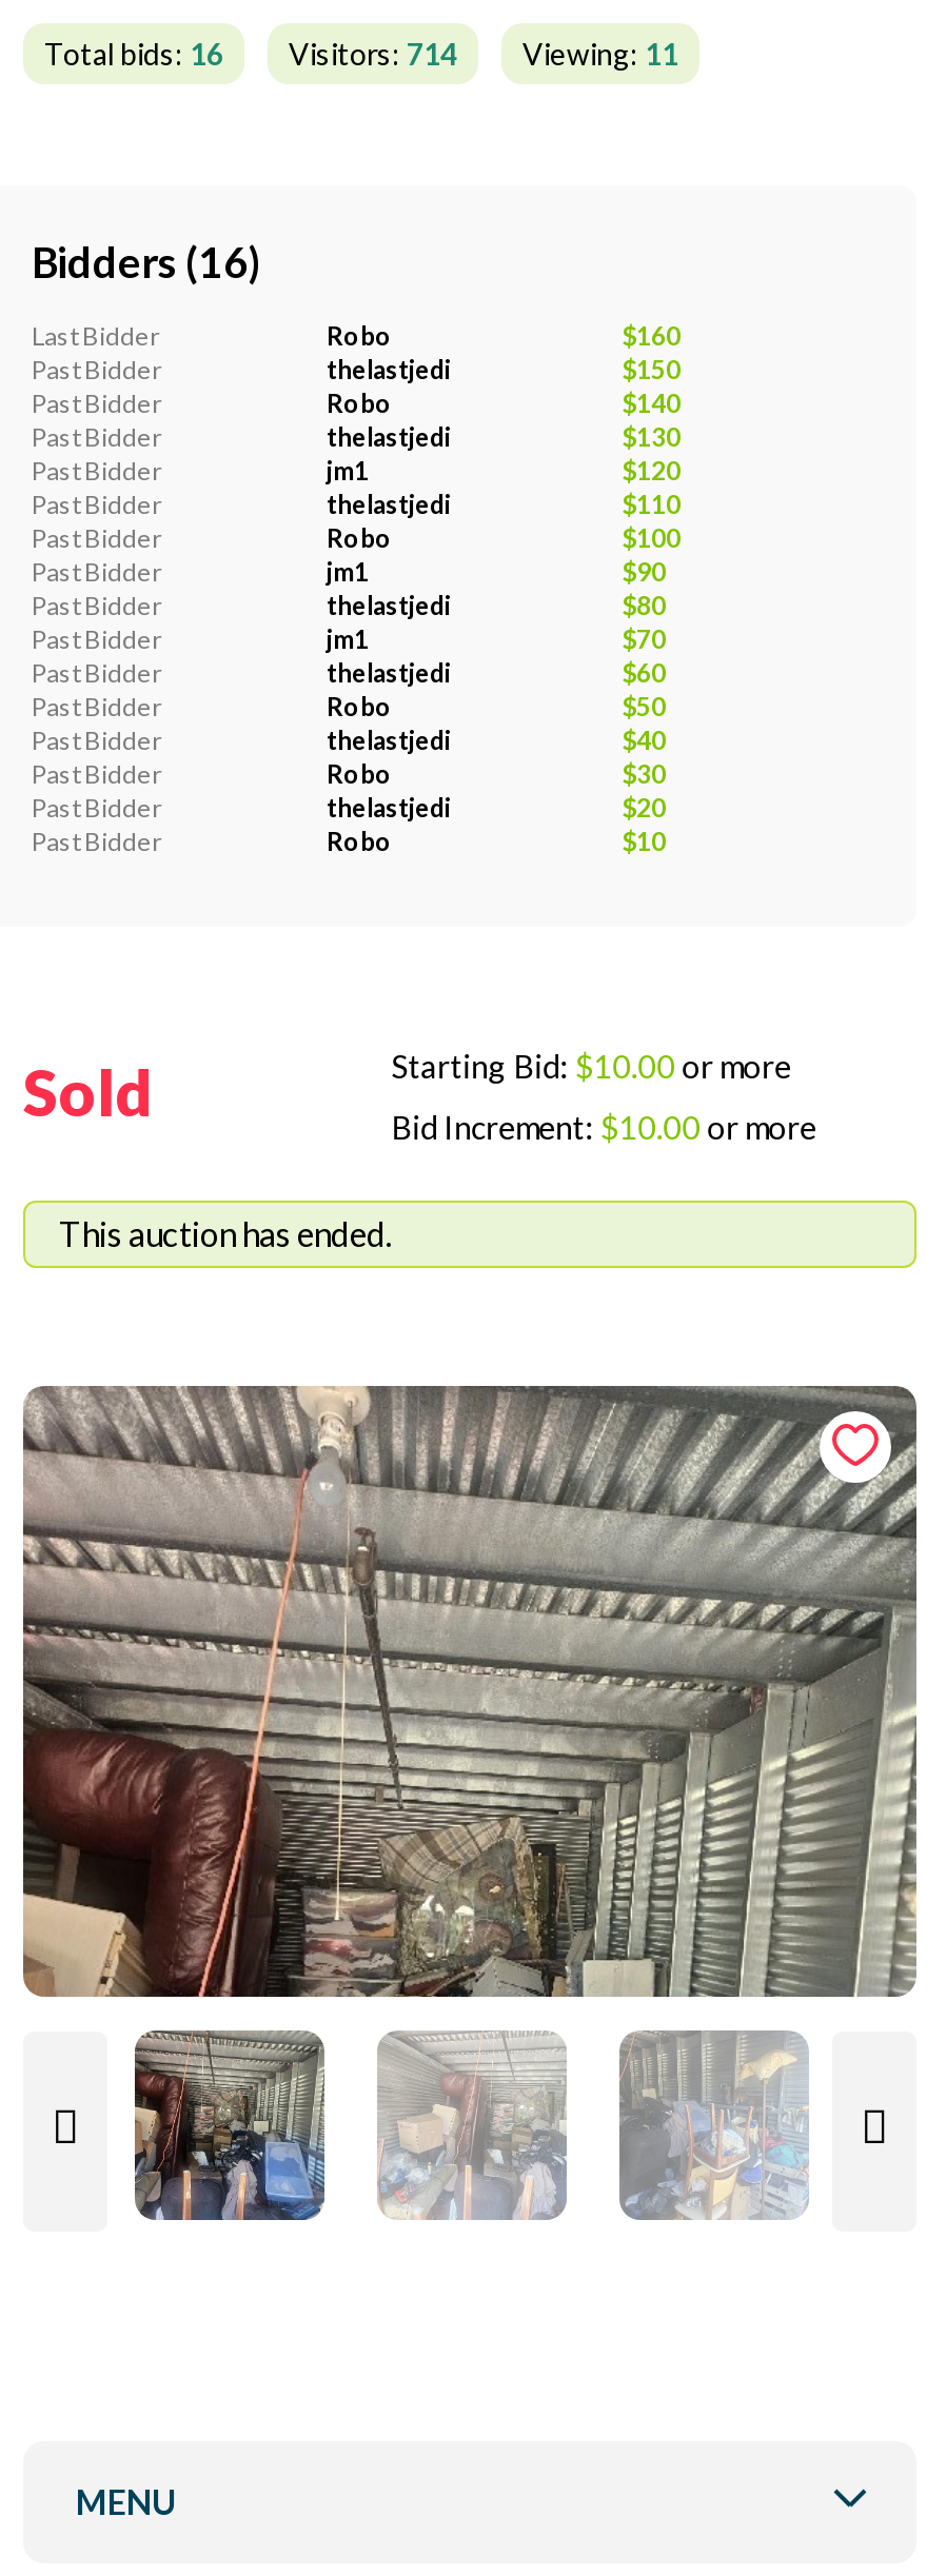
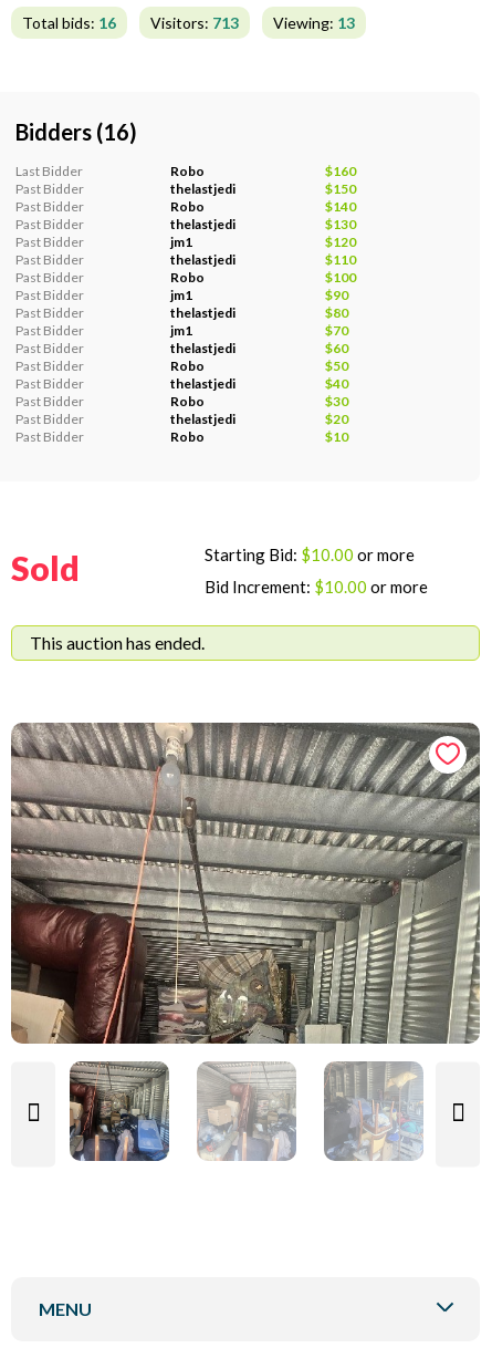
- Visitors: 714
+ Visitors: 713

- Viewing: 11
+ Viewing: 13
